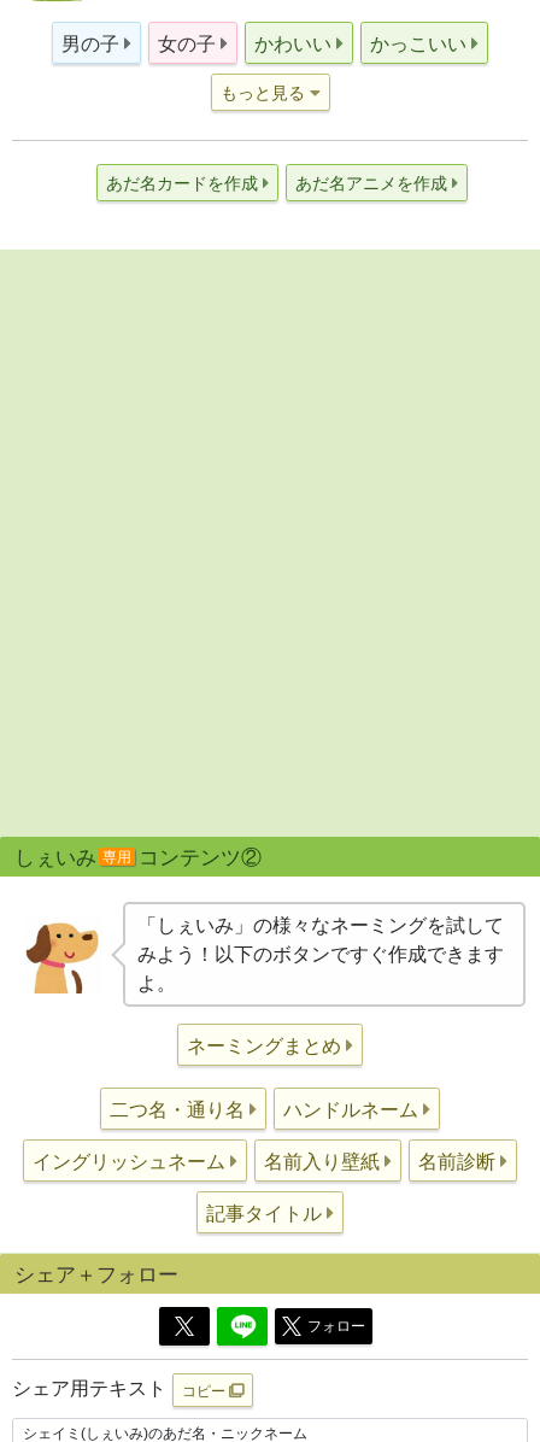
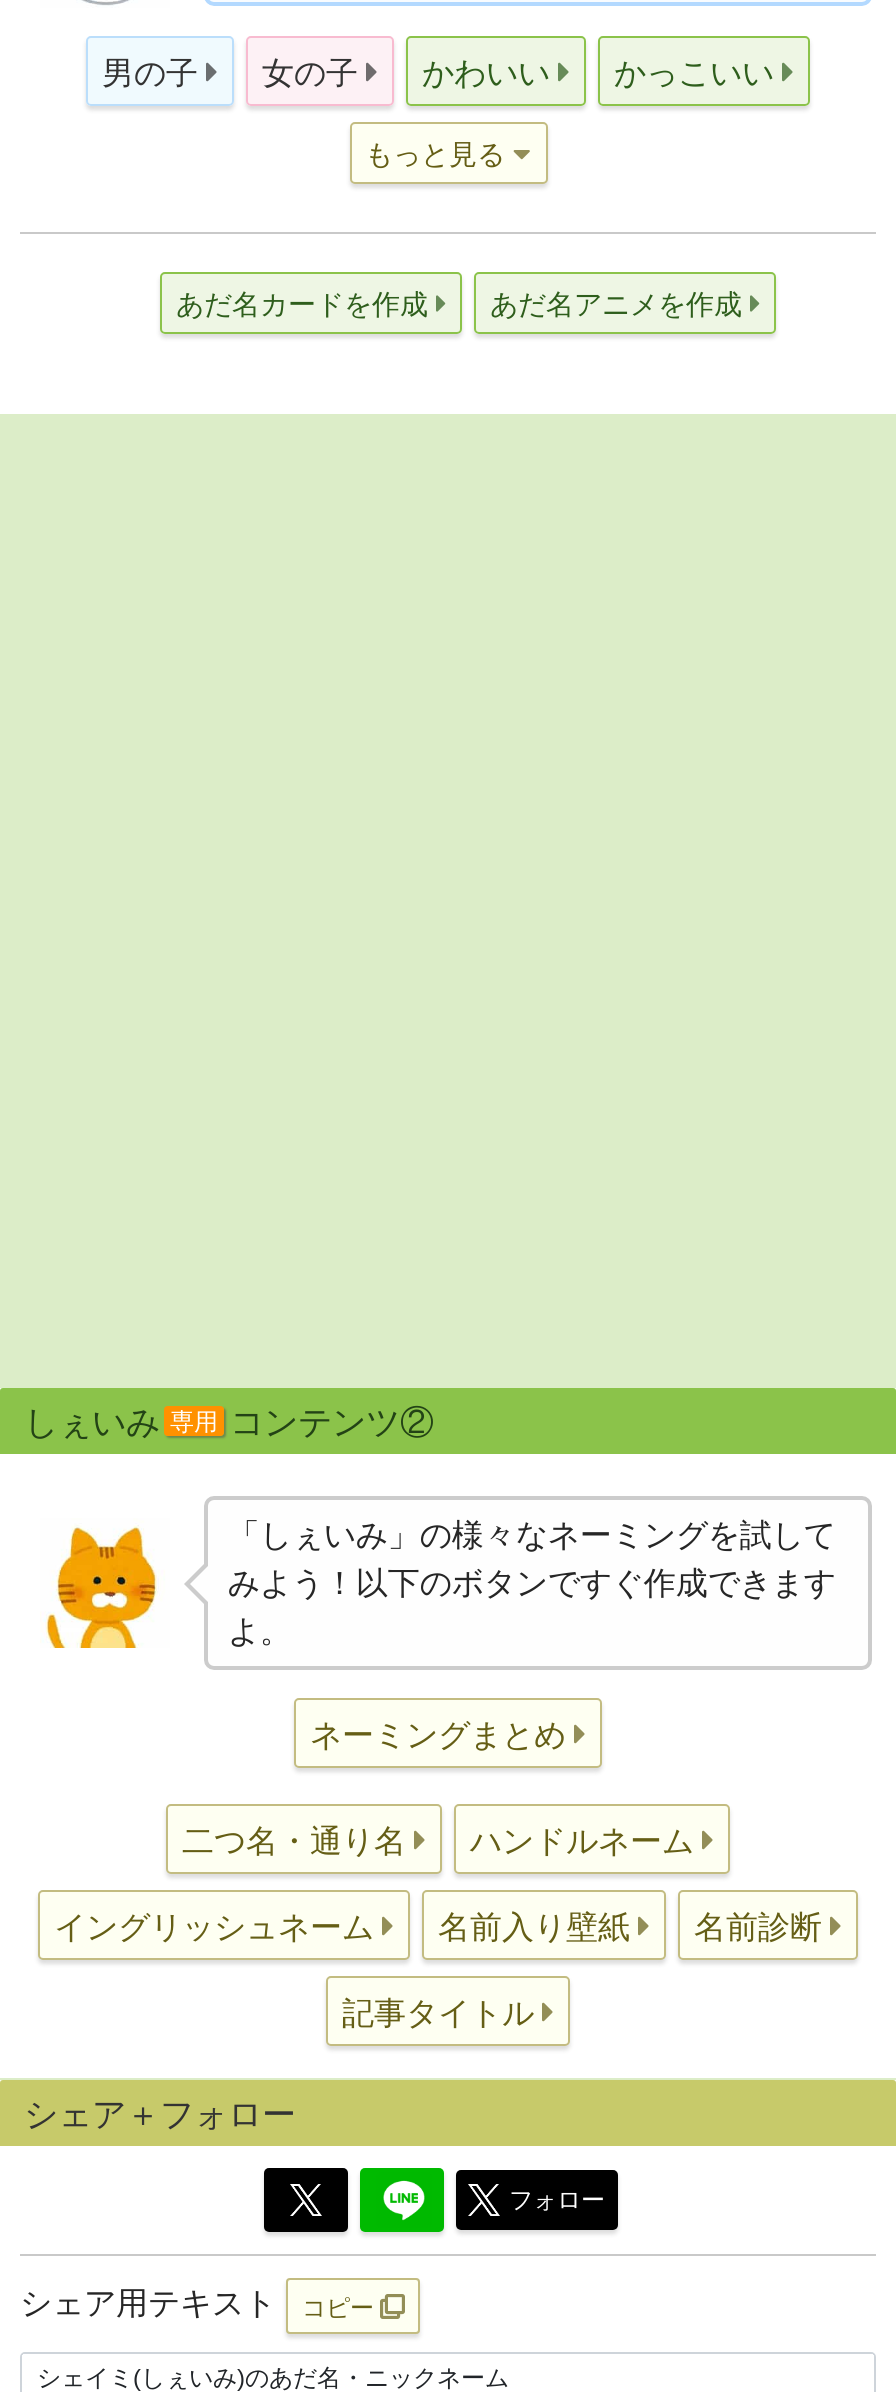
- [image]
+ [image]
